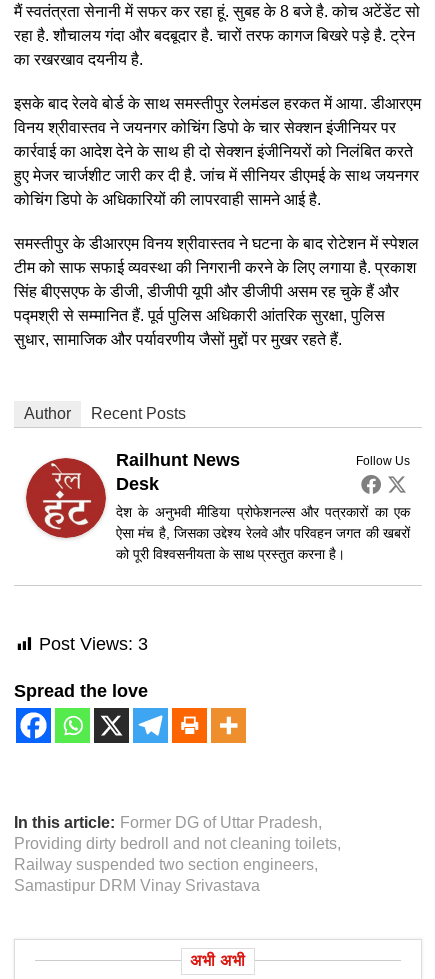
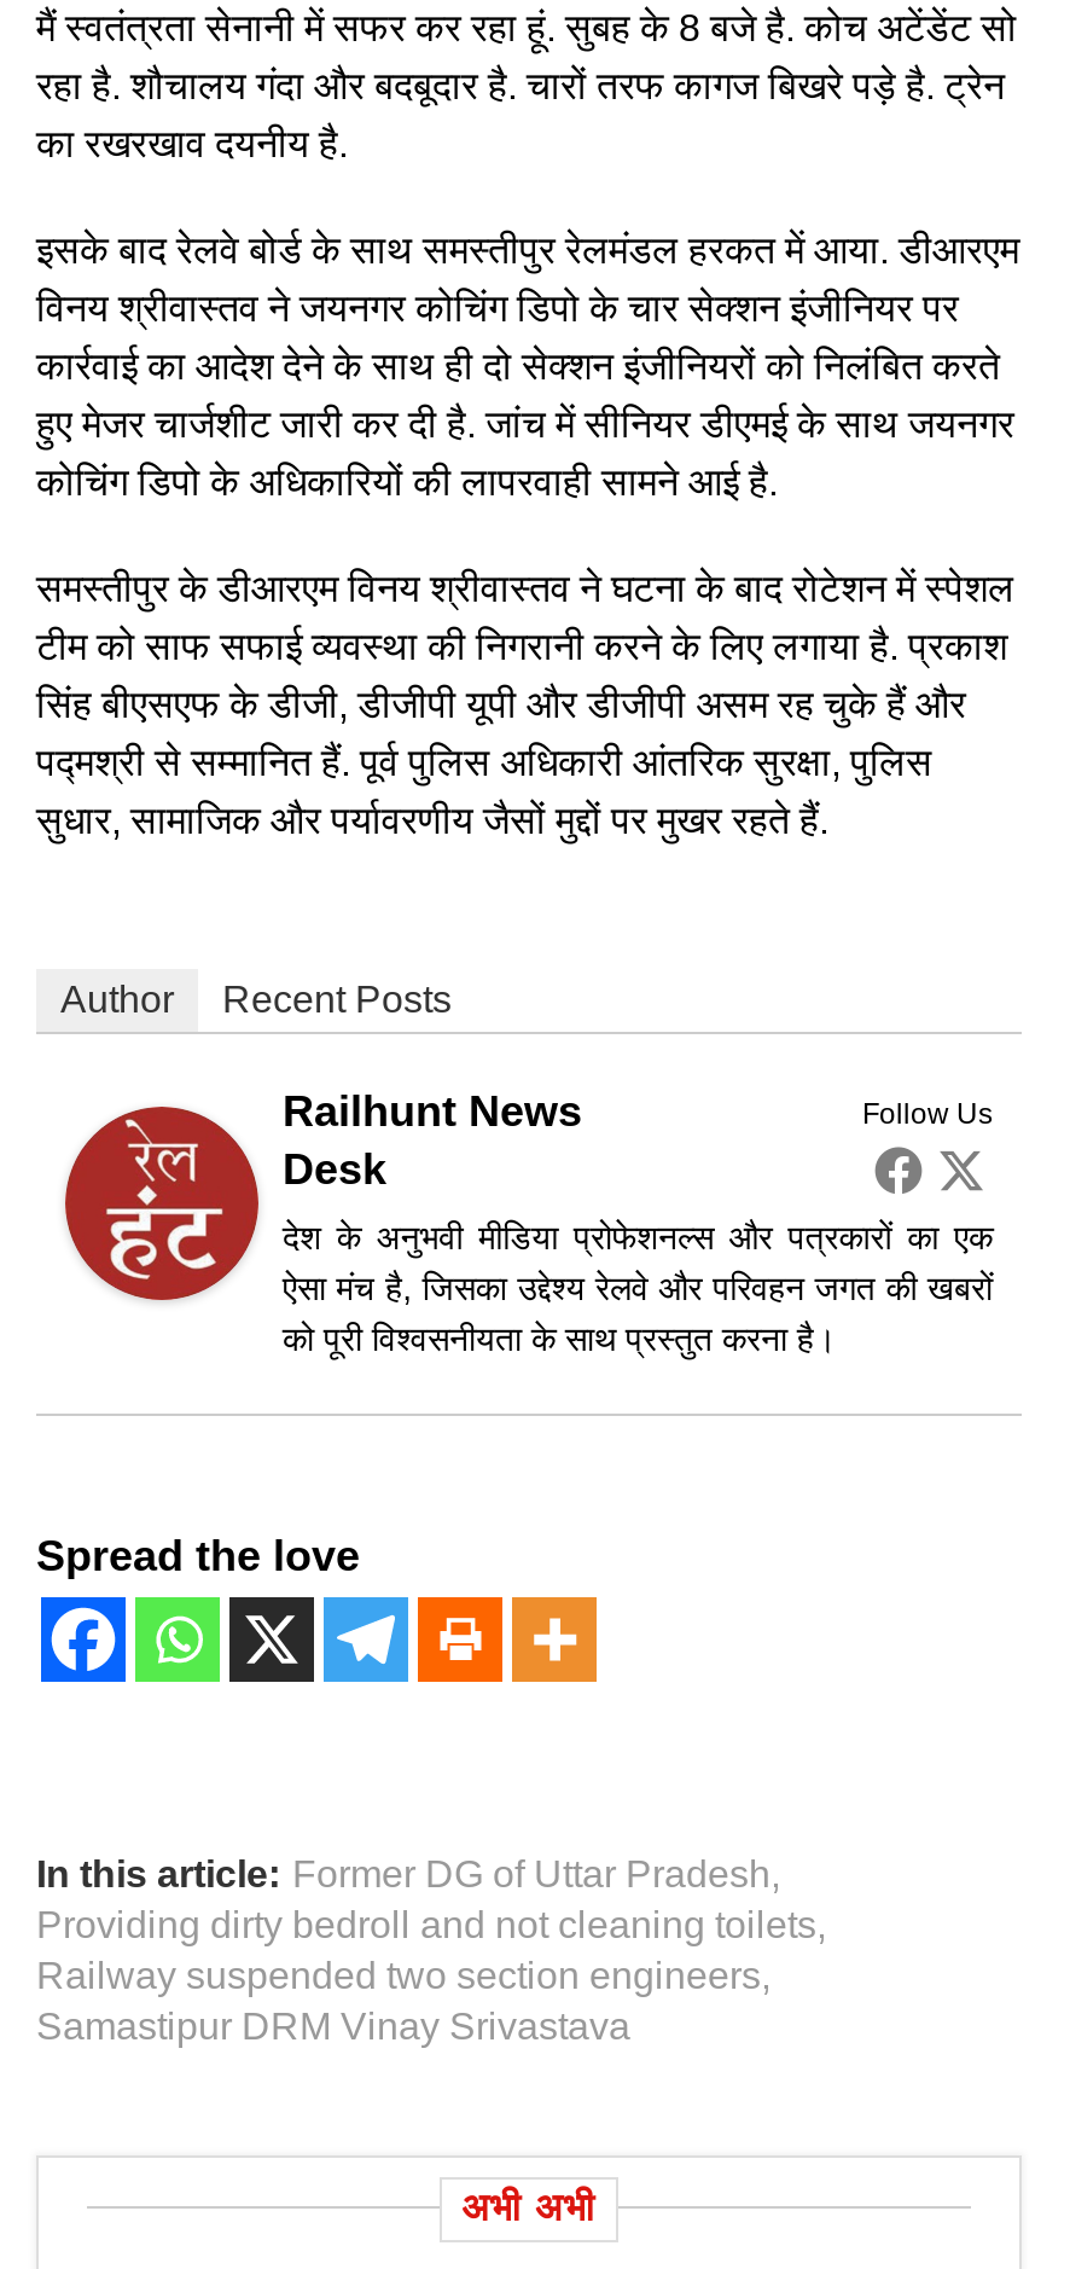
- Post Views: 3
